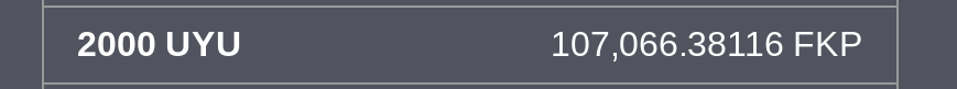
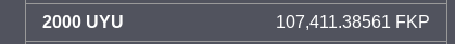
- 107,066.38116 FKP
+ 107,411.38561 FKP
